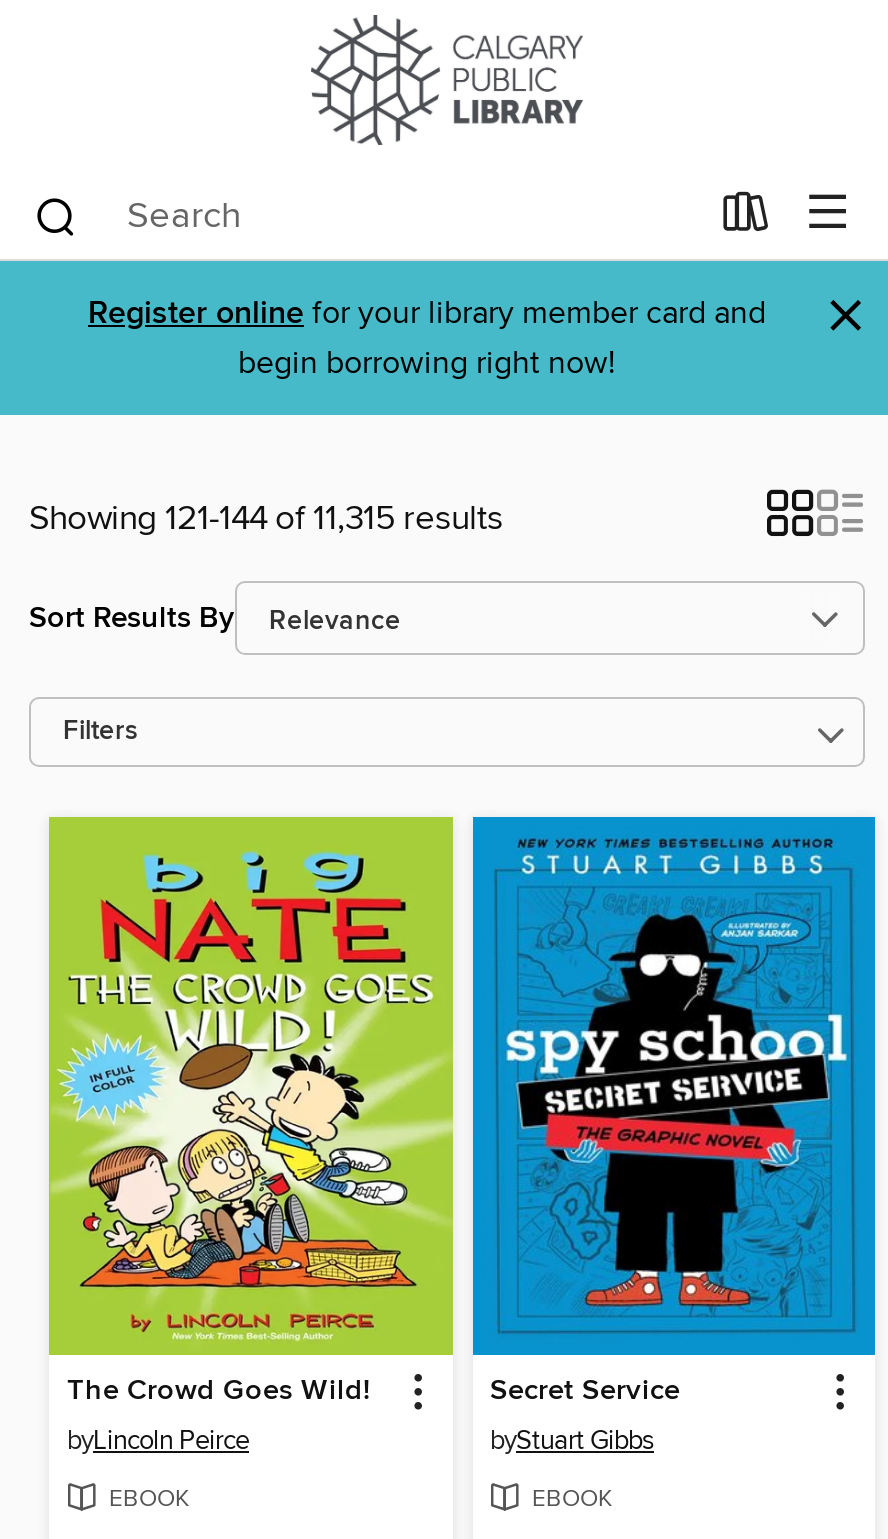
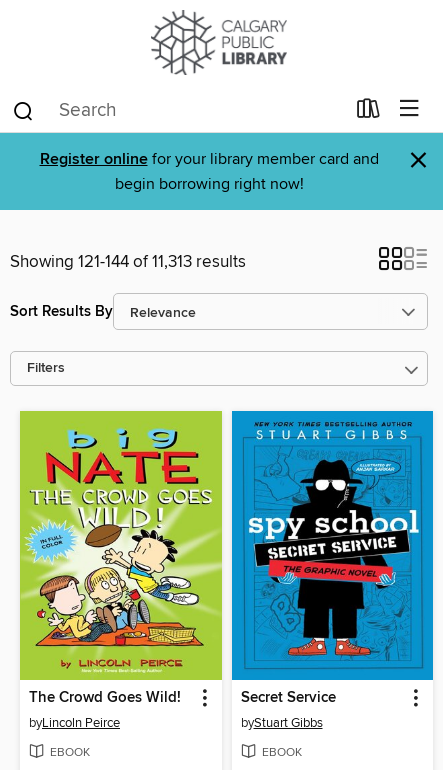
- Showing 121-144 of 11,315 results
+ Showing 121-144 of 11,313 results
